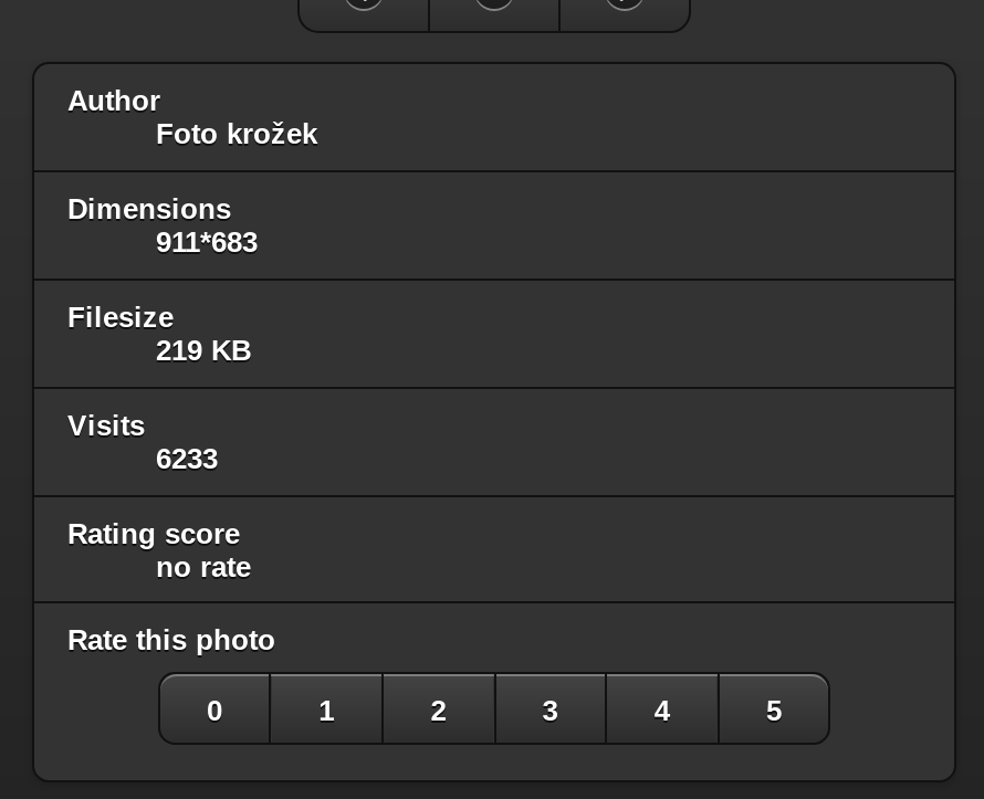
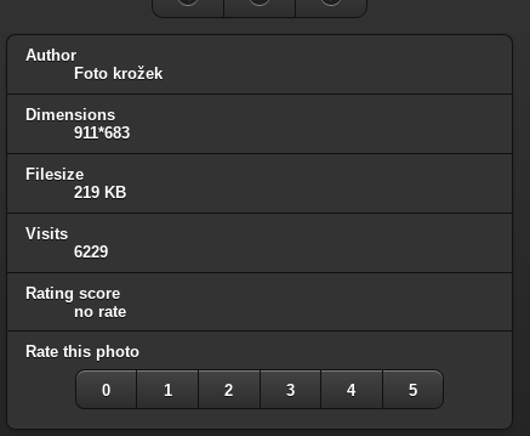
- 6233
+ 6229
